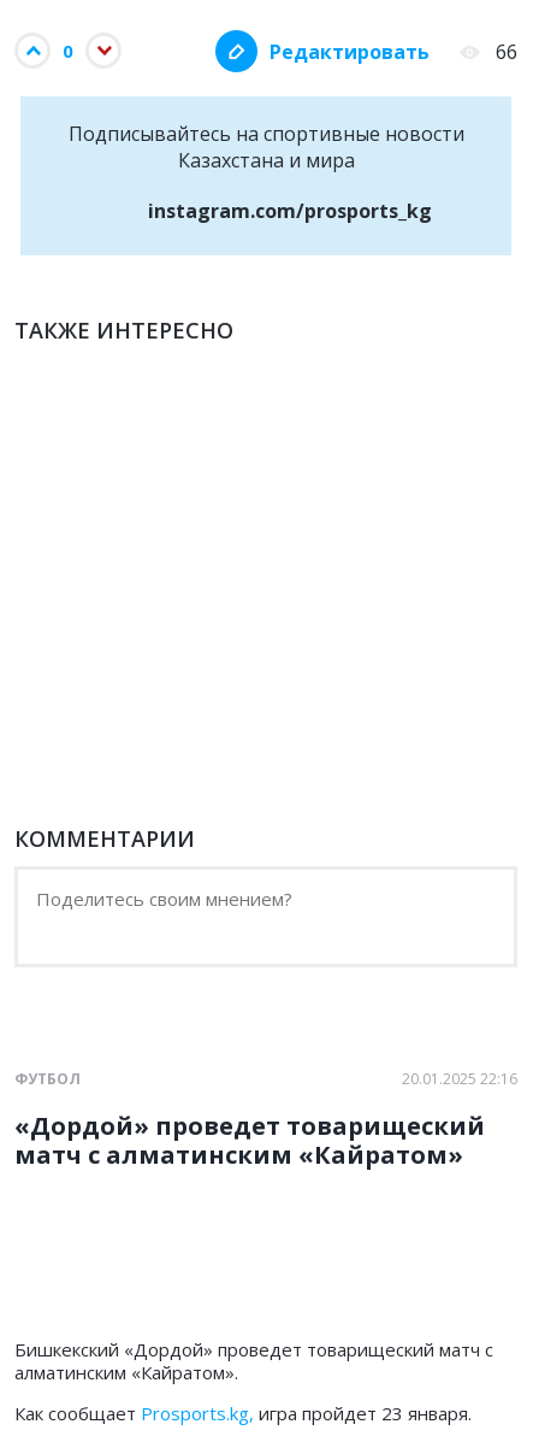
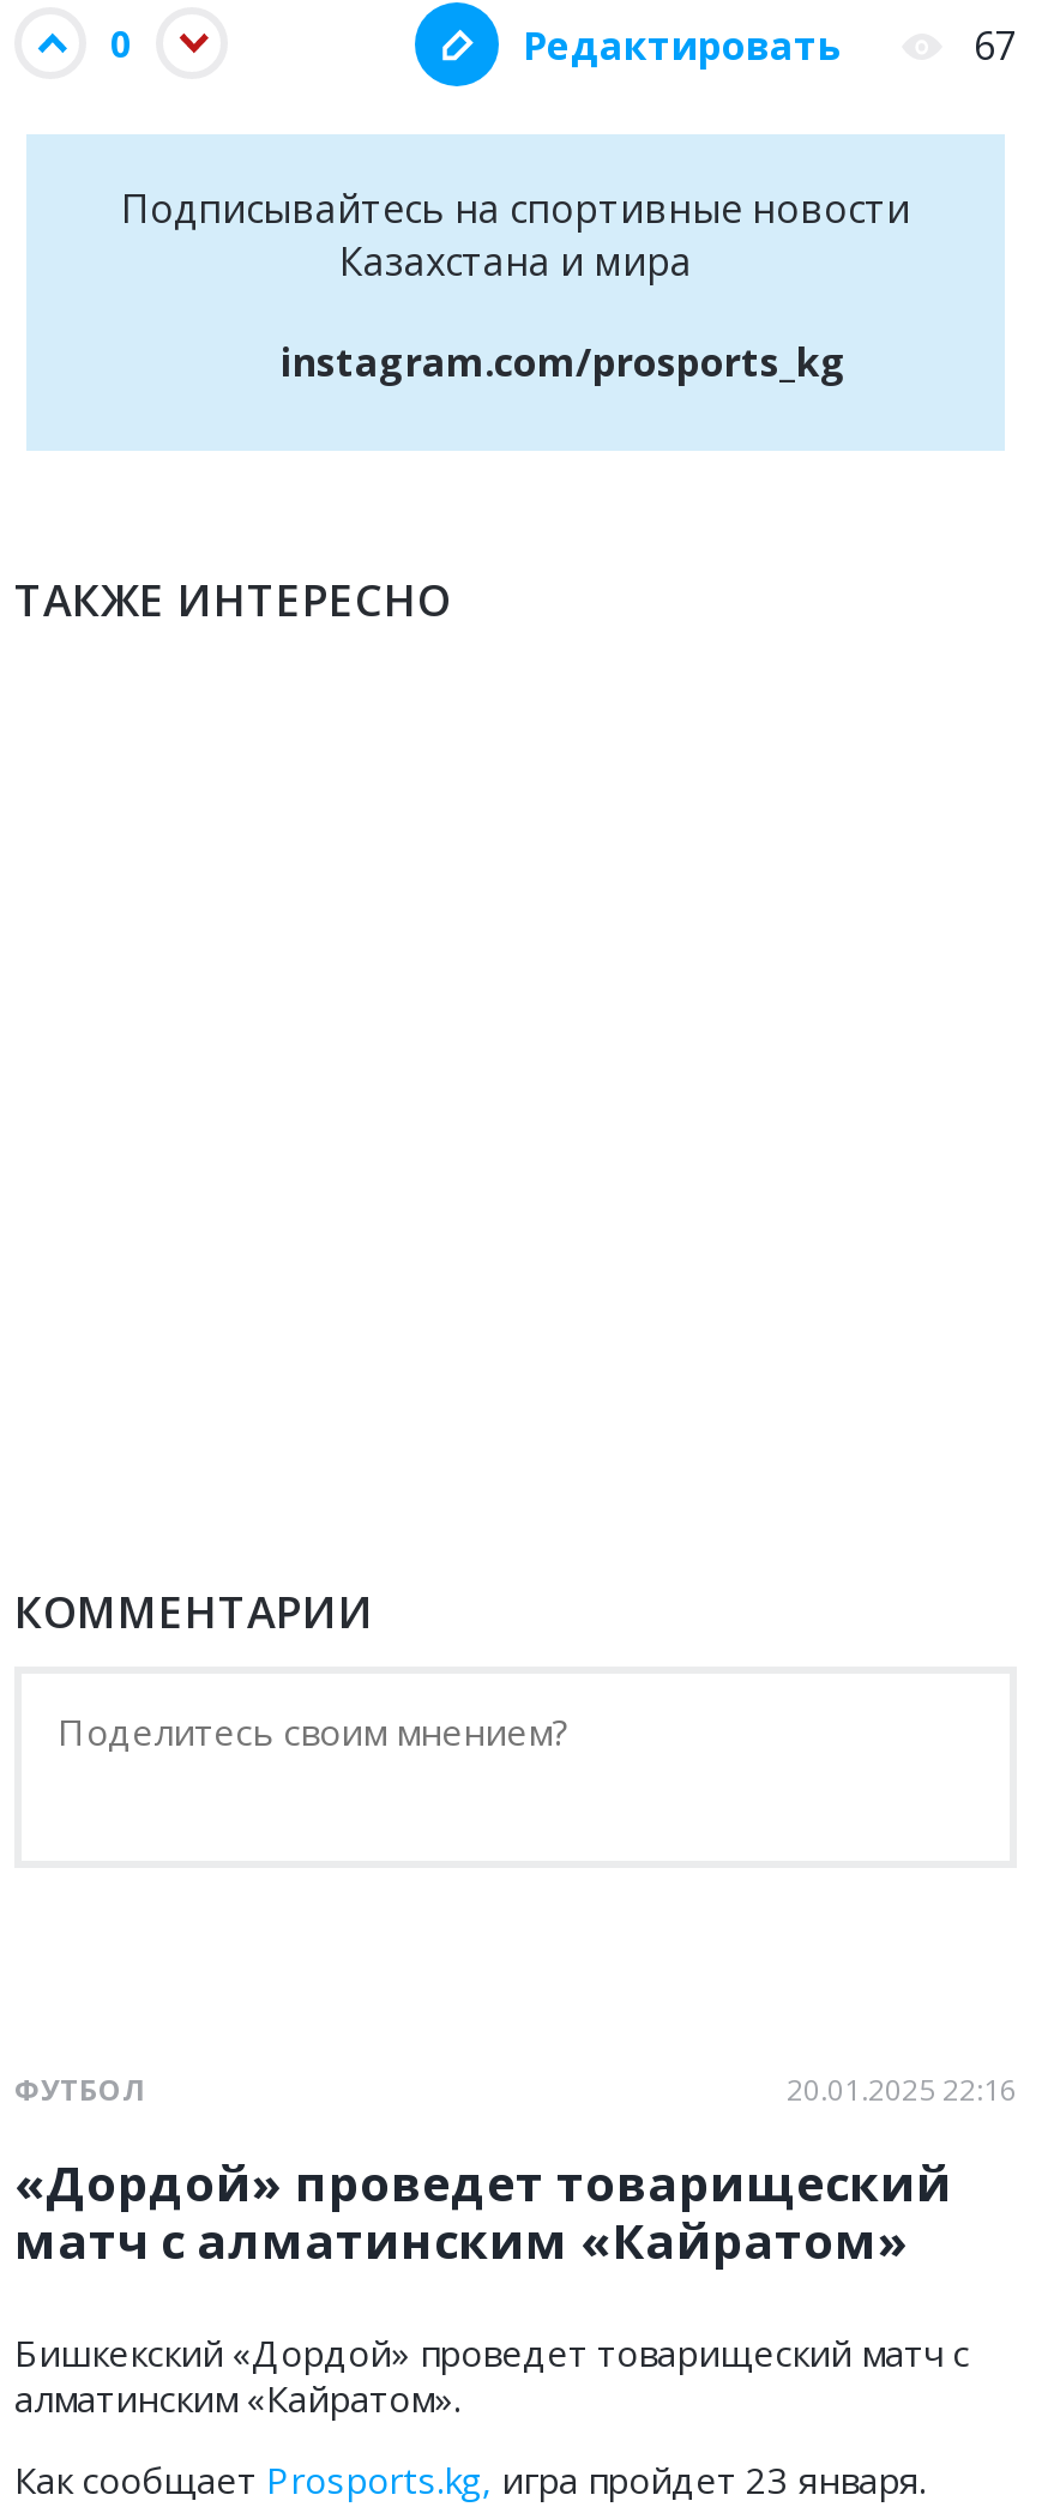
- 66
+ 67
